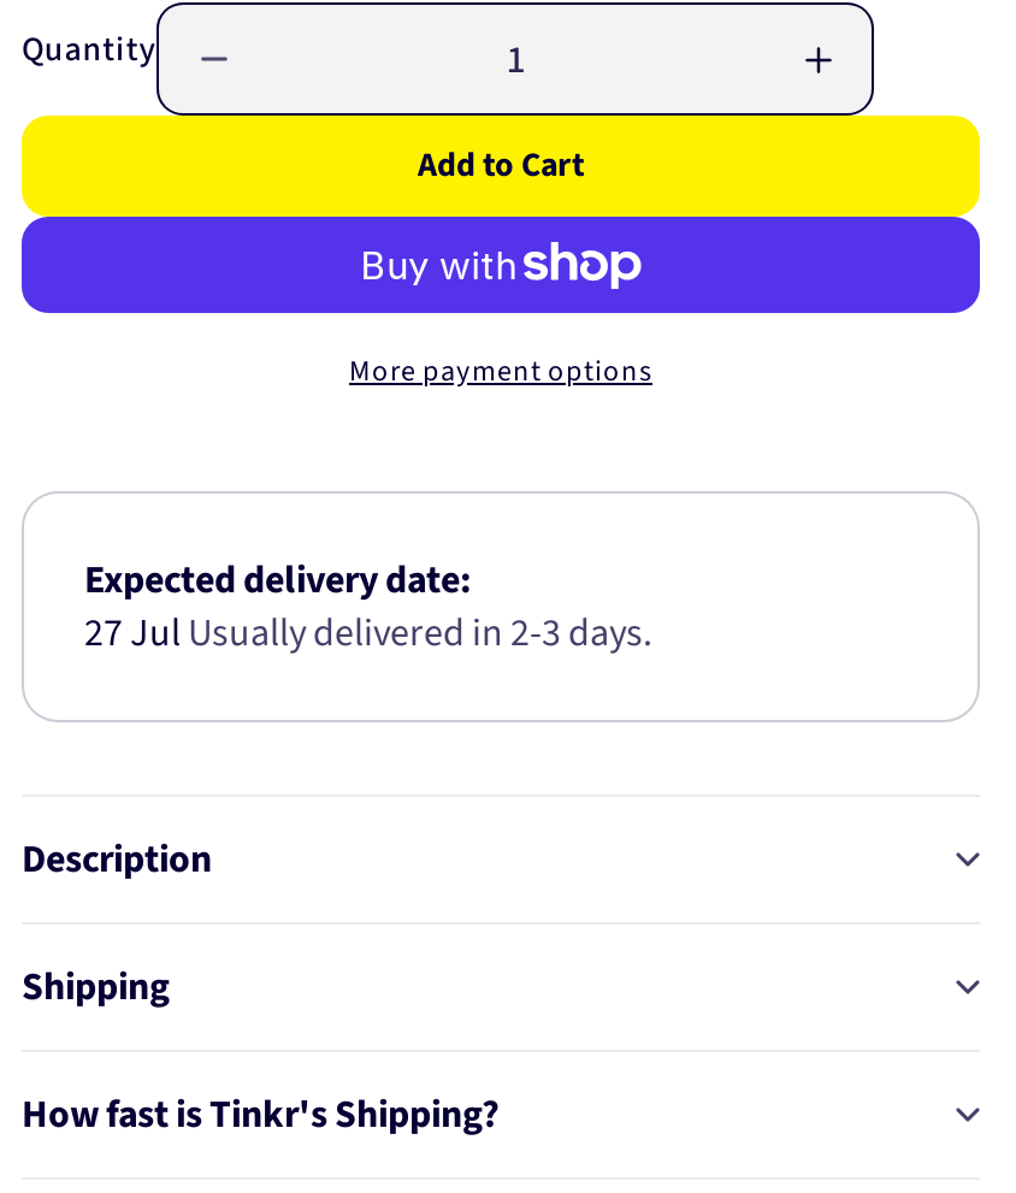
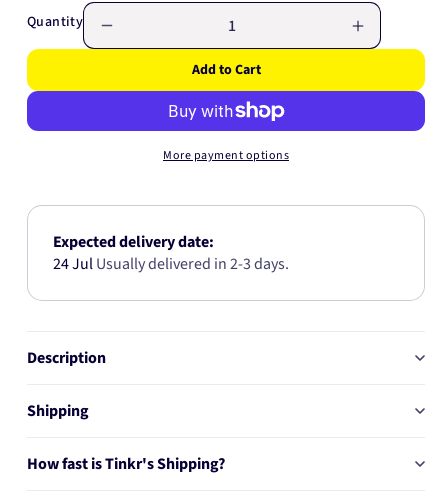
- 27 Jul Usually delivered in 2-3 days.
+ 24 Jul Usually delivered in 2-3 days.
